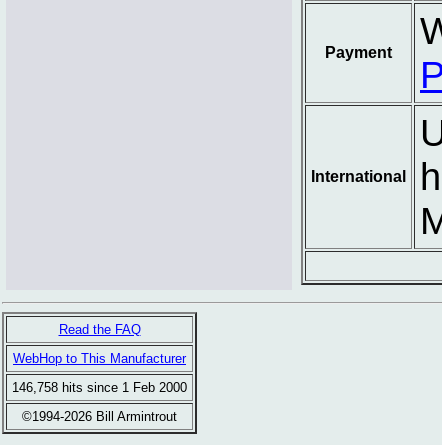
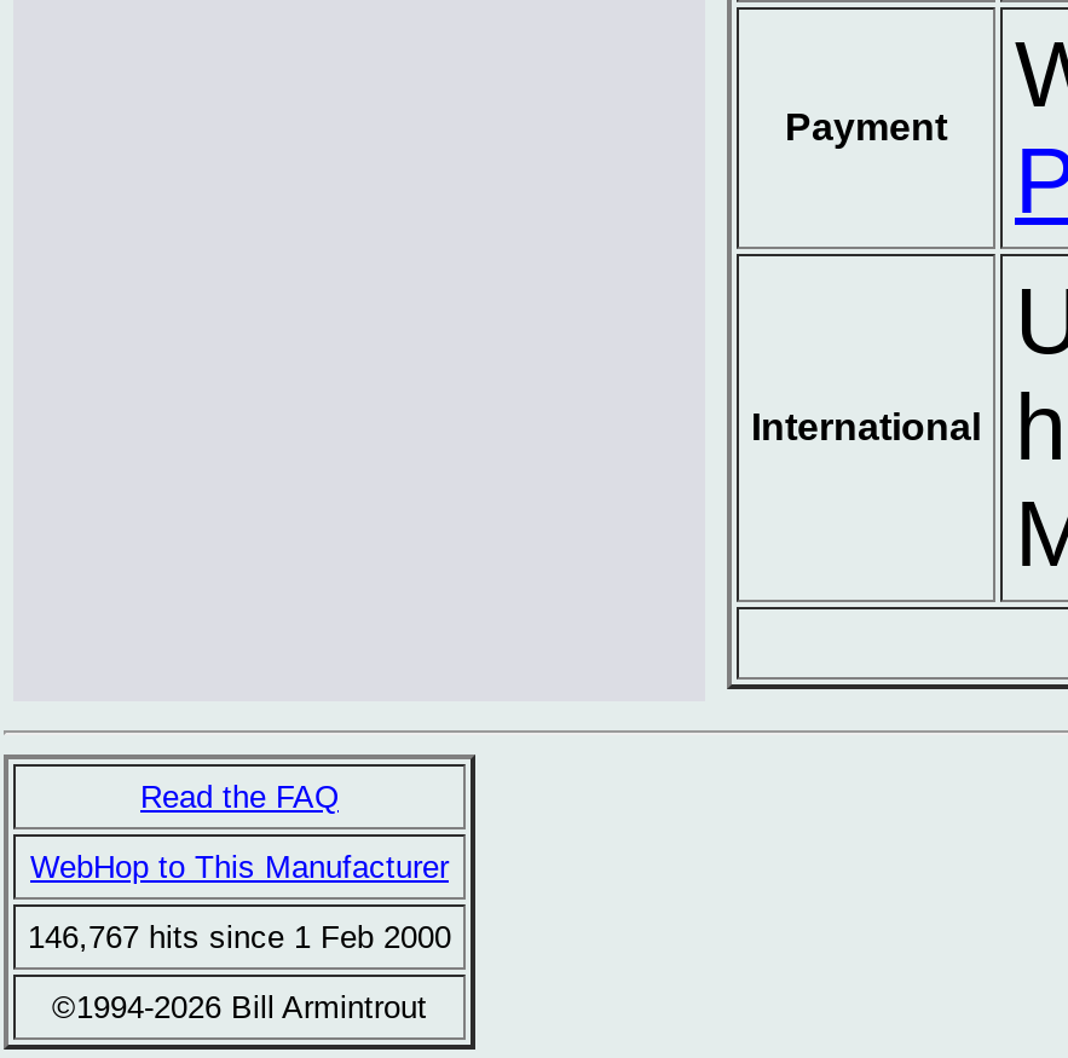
- 146,758 hits since 1 Feb 2000
+ 146,767 hits since 1 Feb 2000
